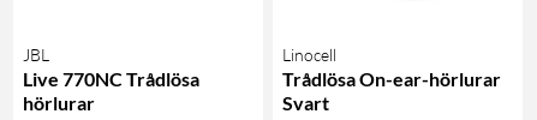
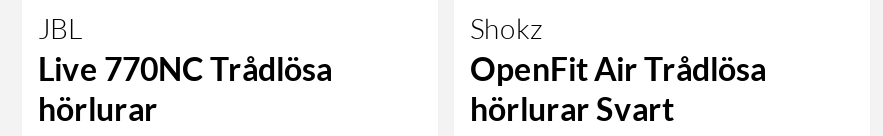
- Linocell
- Trådlösa On-ear-hörlurar
- Svart
+ Shokz
+ OpenFit Air Trådlösa
+ hörlurar Svart
